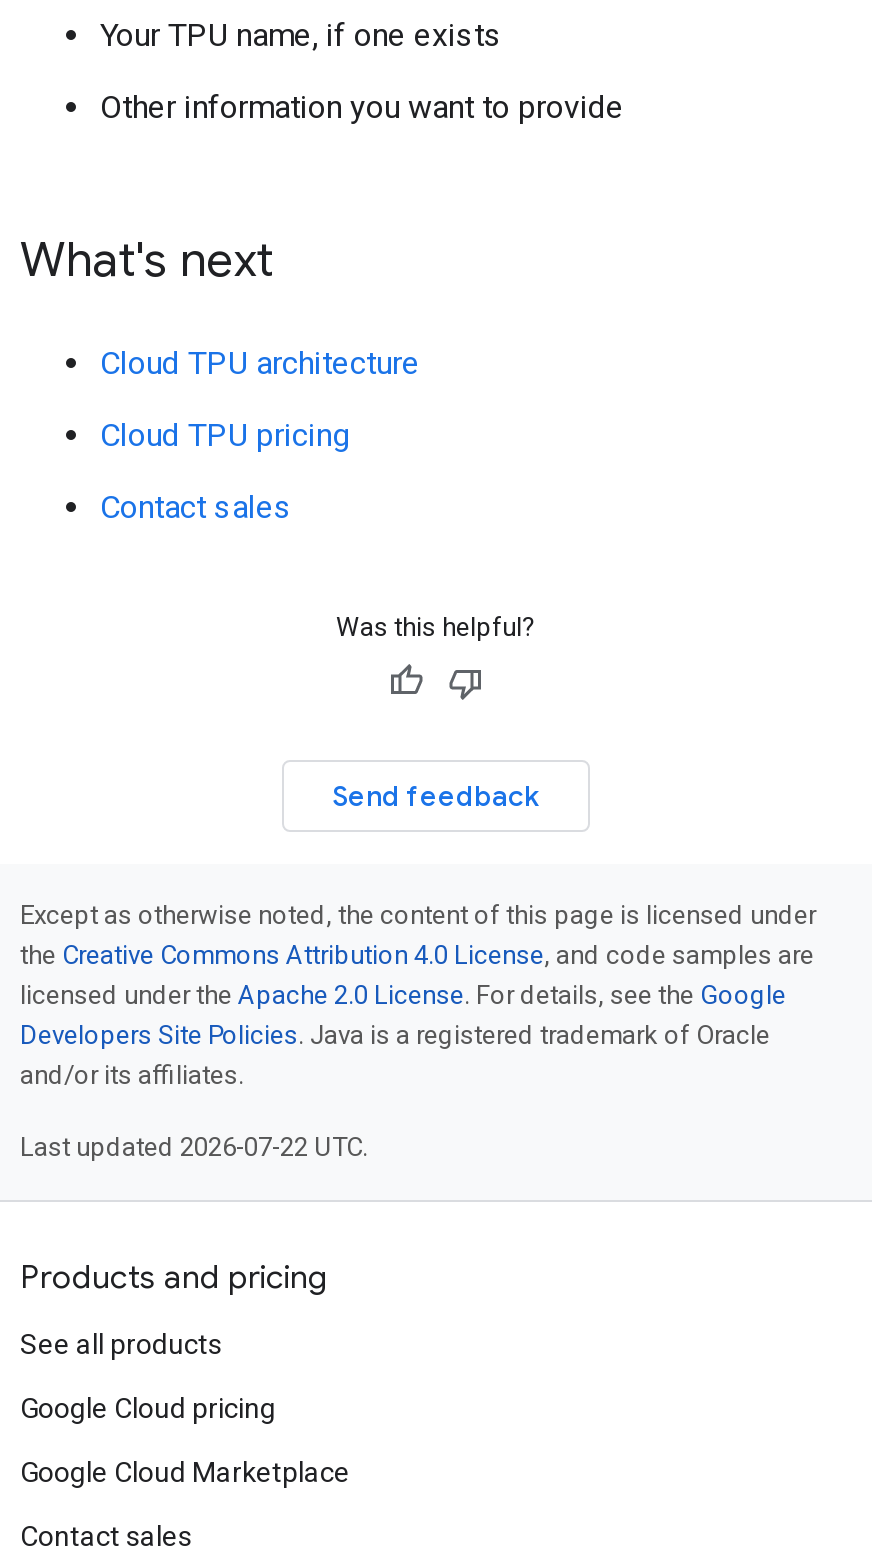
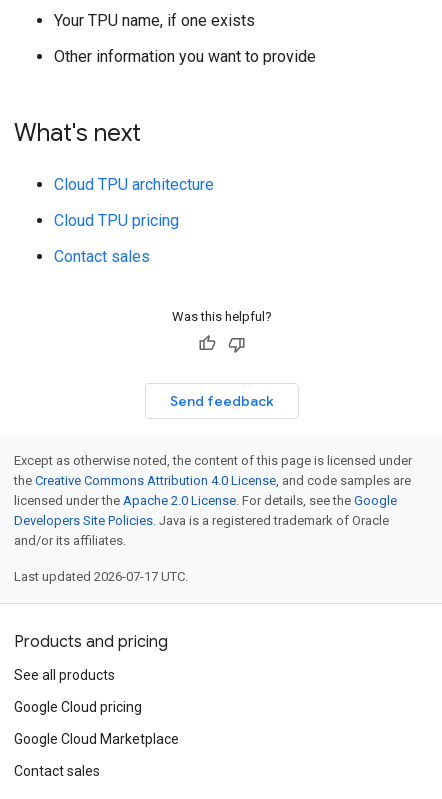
- Last updated 2026-07-22 UTC.
+ Last updated 2026-07-17 UTC.
